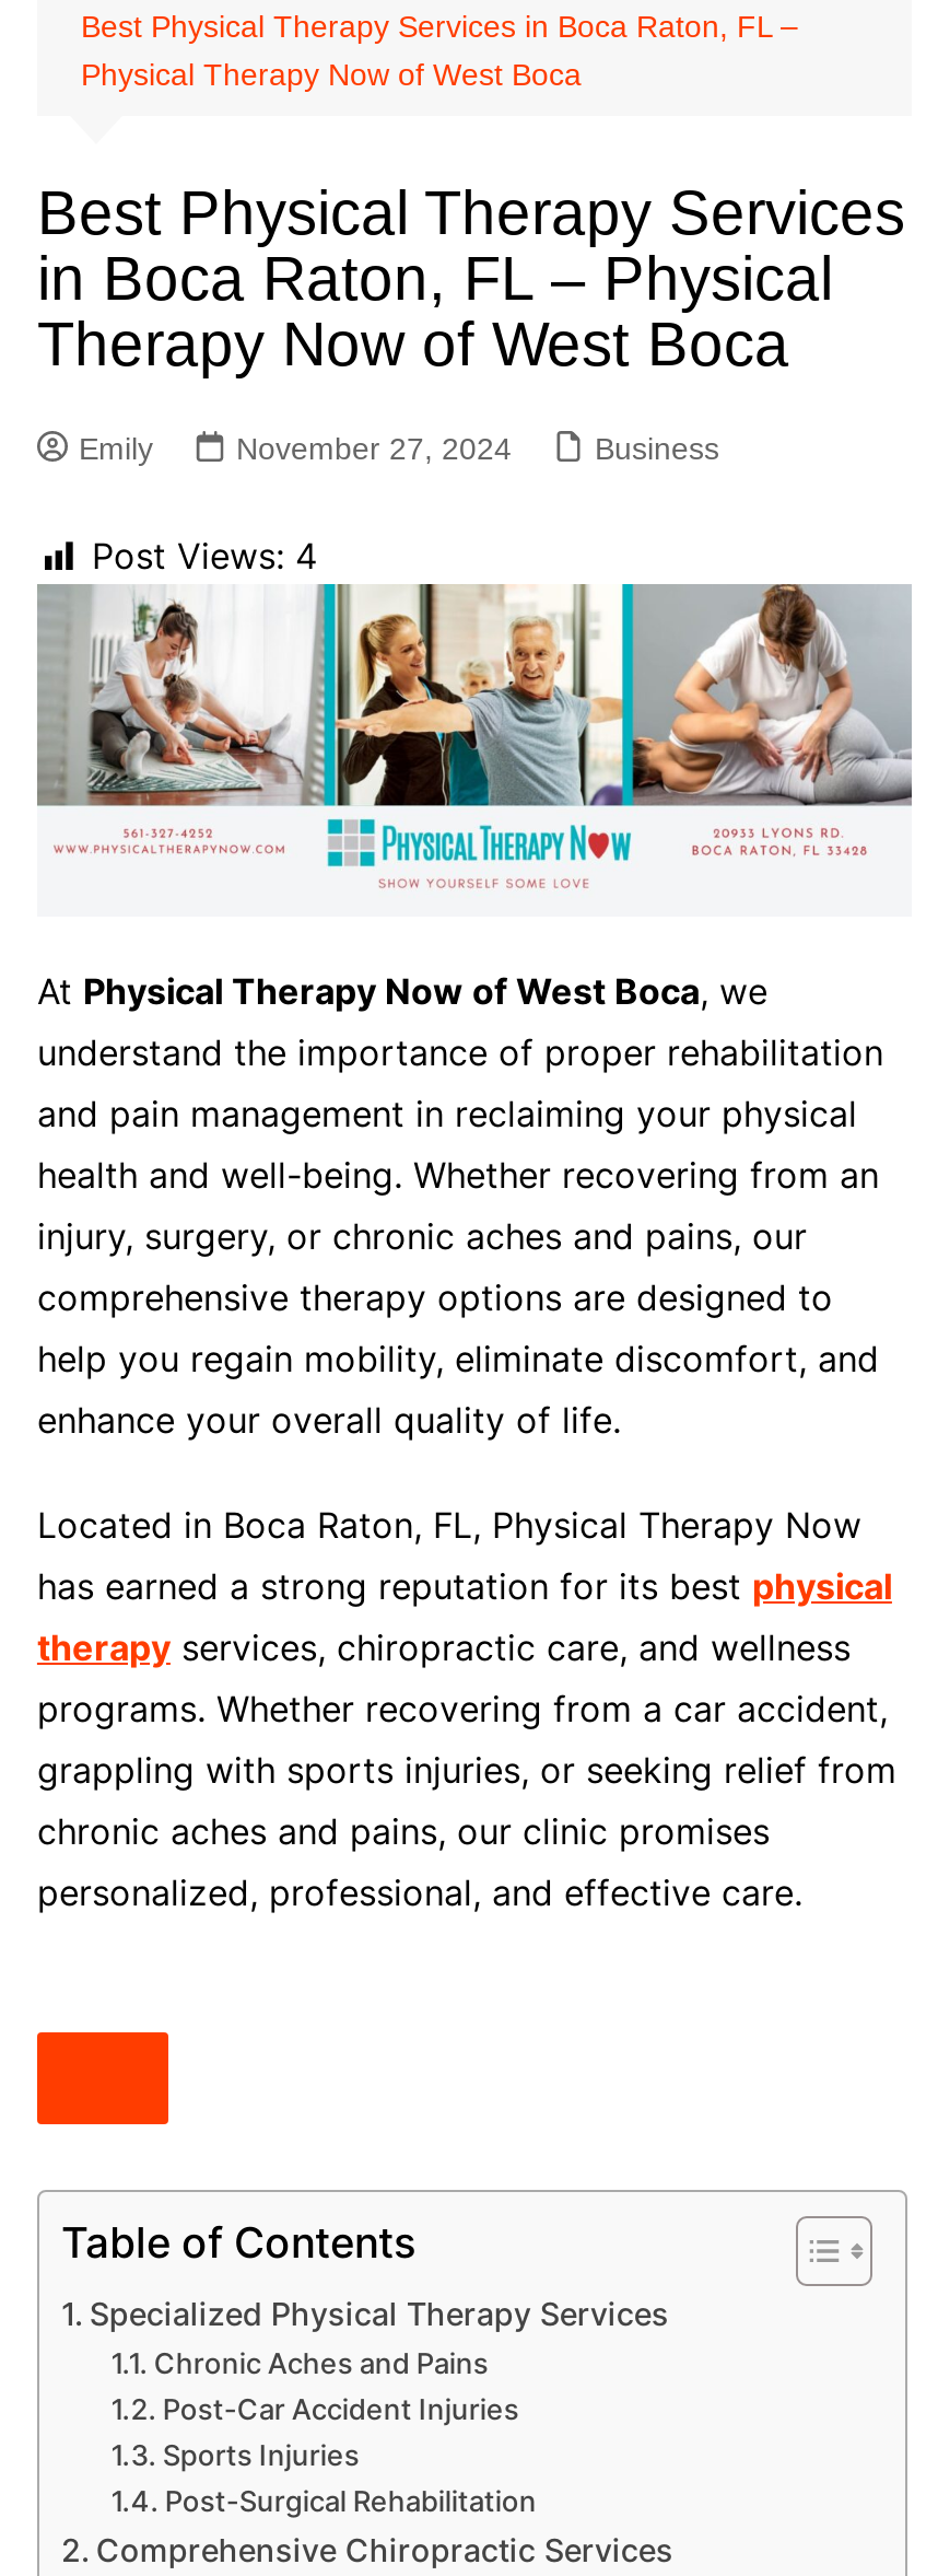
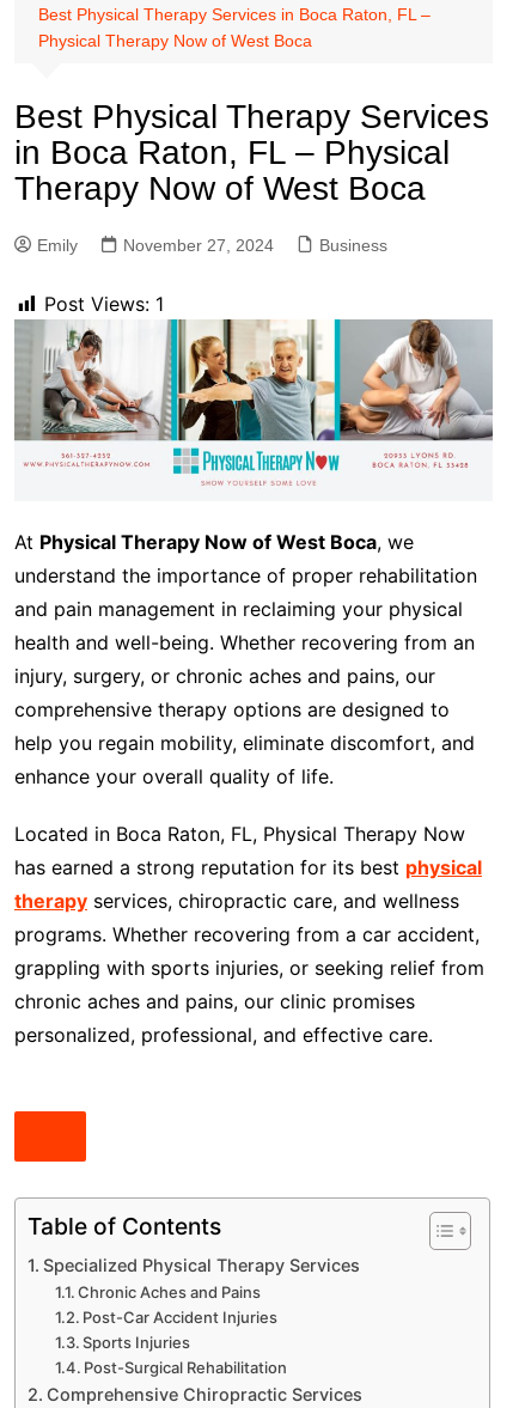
- Post Views: 4
+ Post Views: 1
